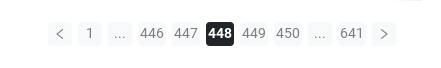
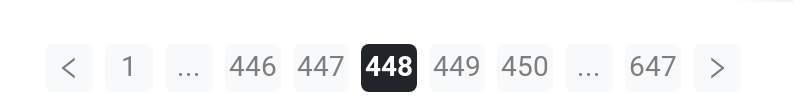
- 641
+ 647
